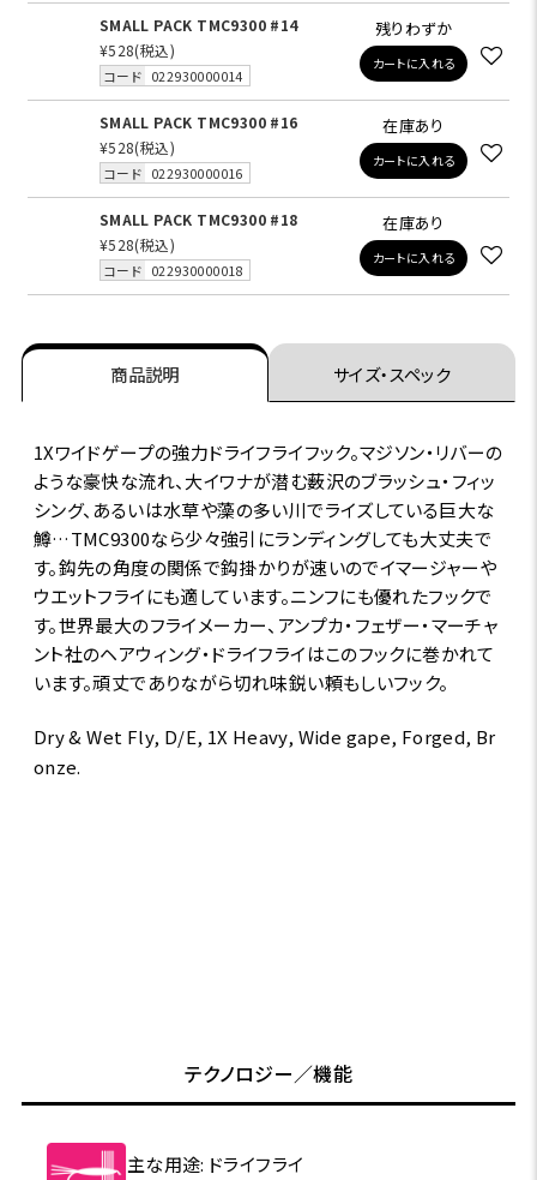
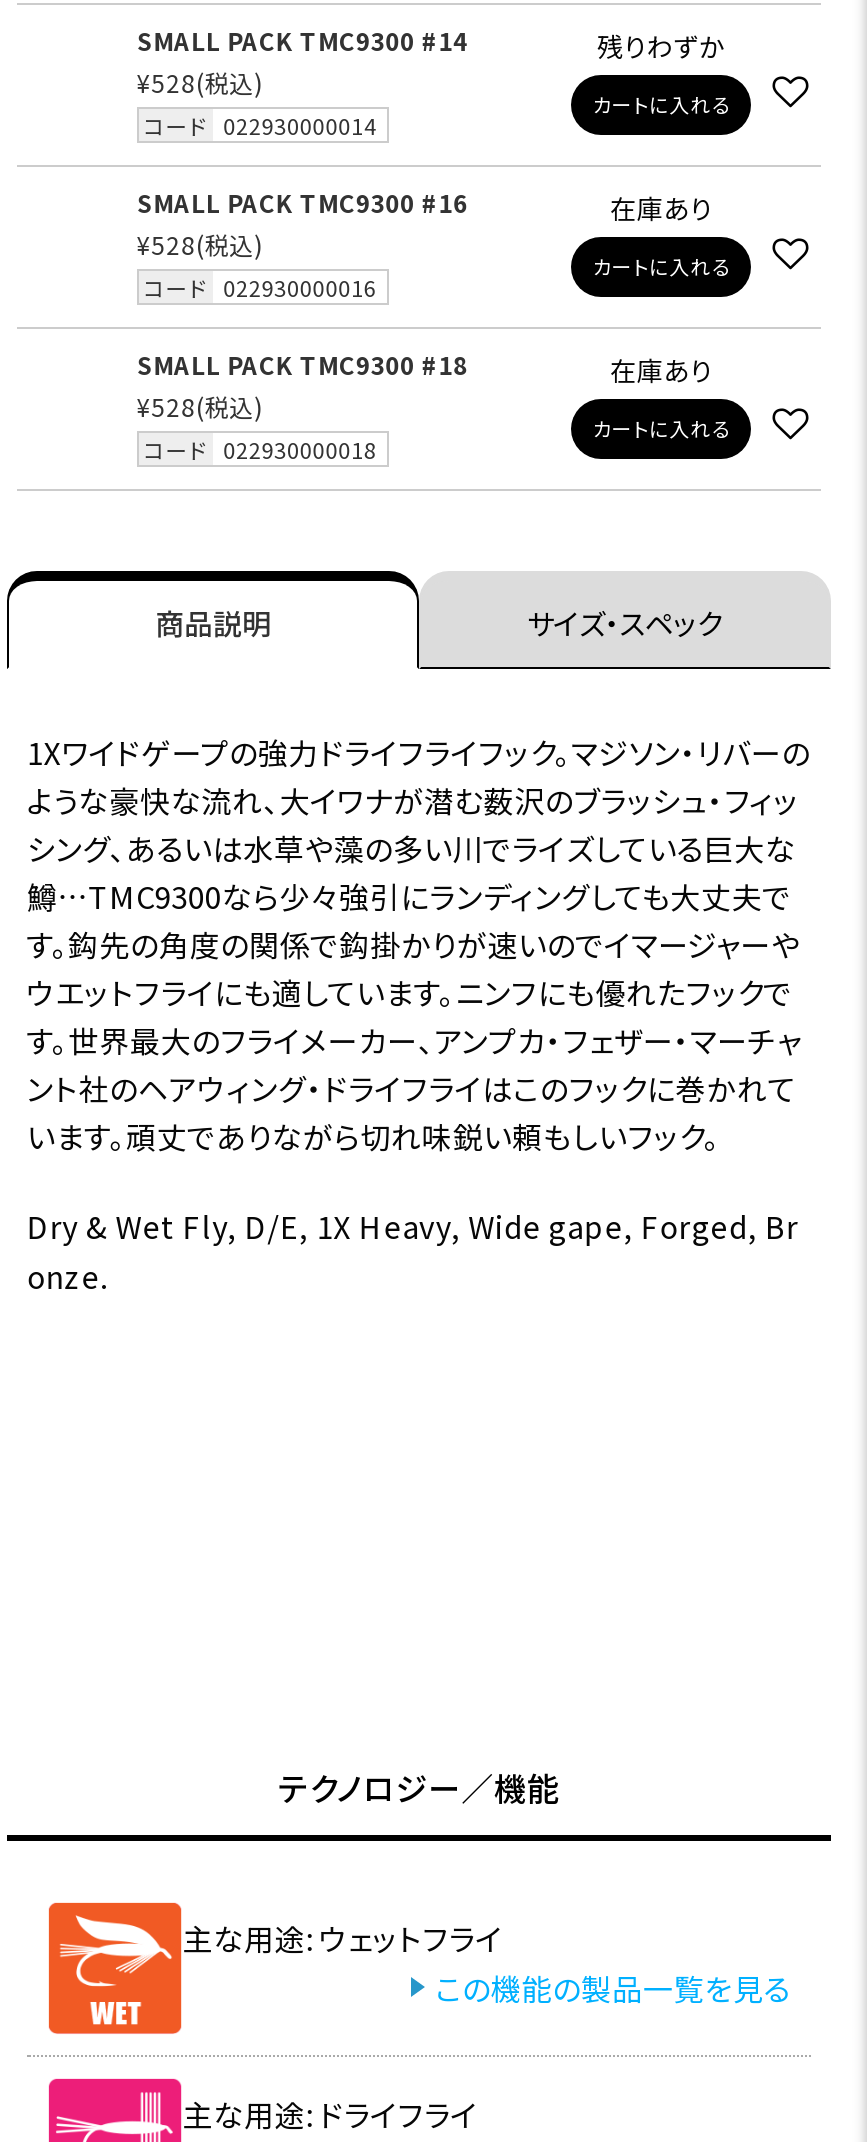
+ [image]
+ 主な用途: ウェットフライ
+ この機能の製品一覧を見る
